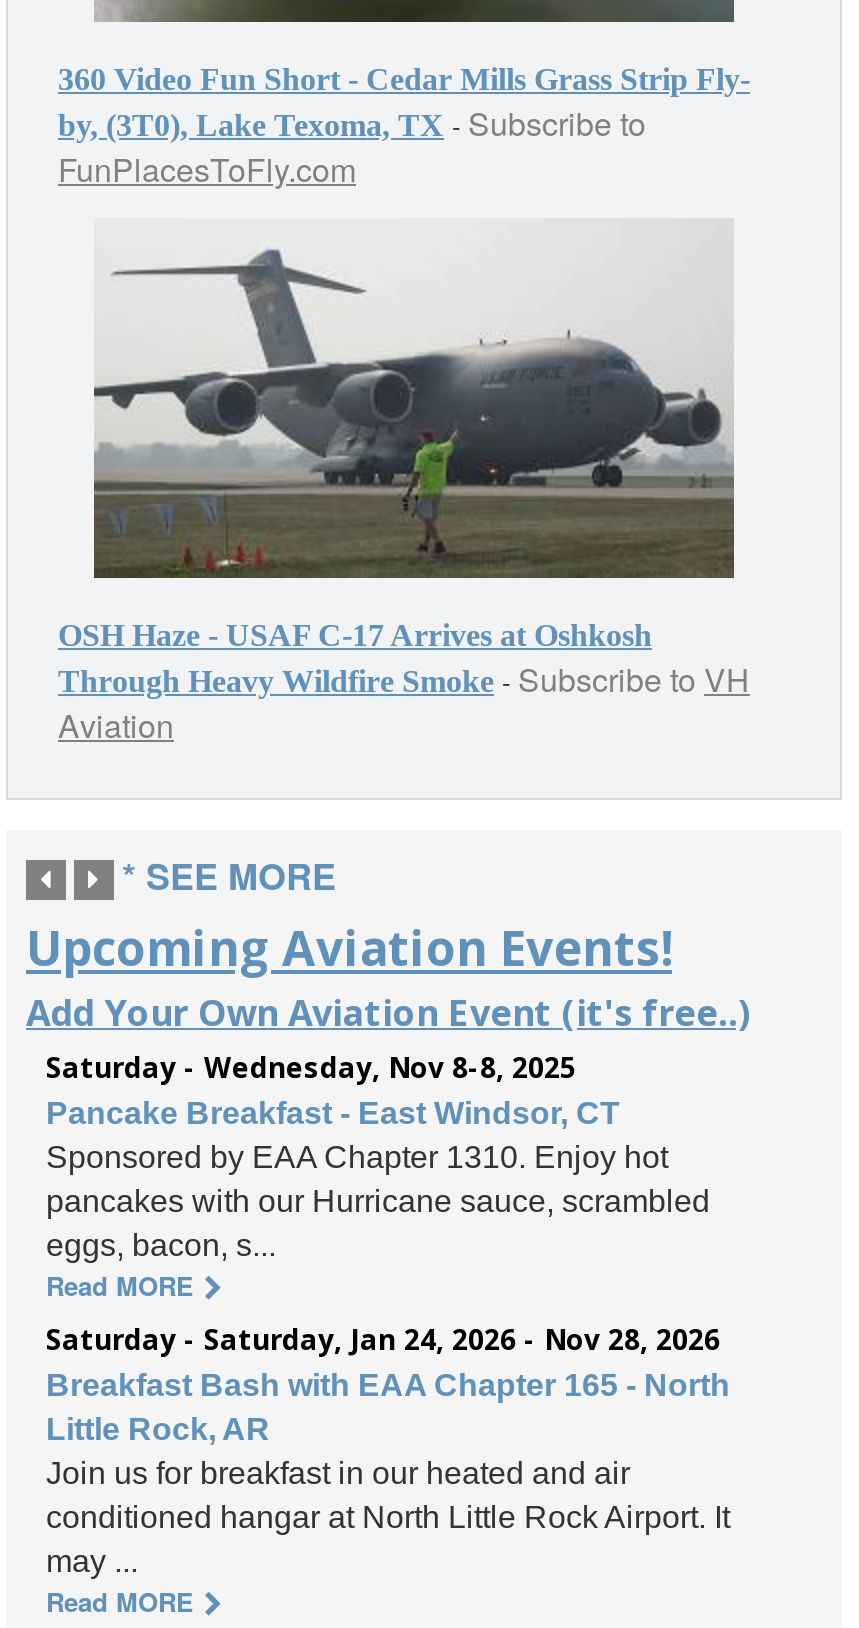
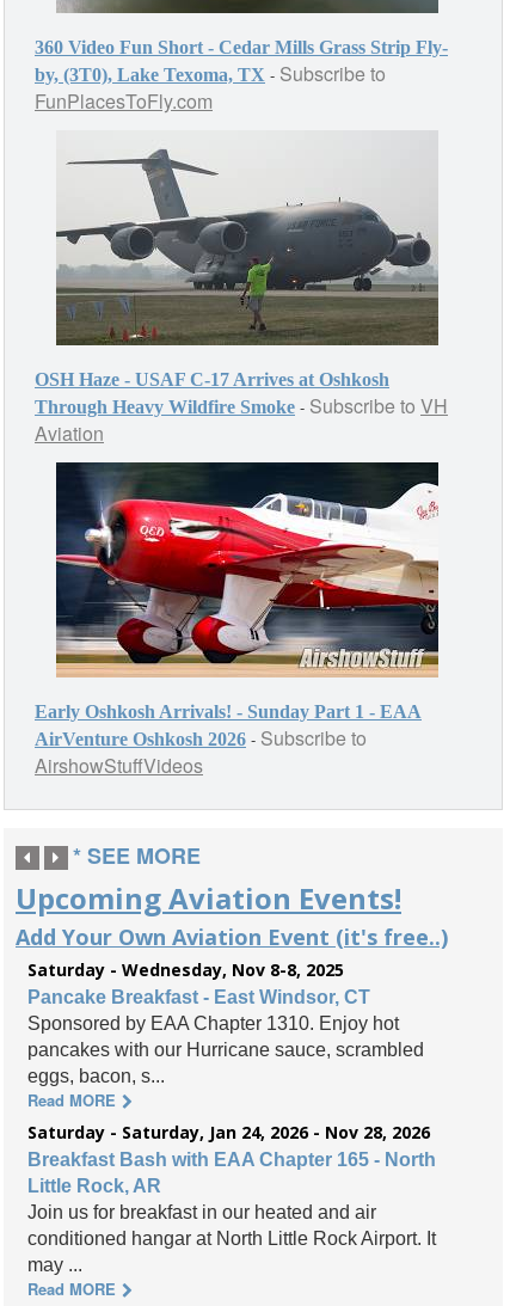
+ [image]
+ Early Oshkosh Arrivals! - Sunday Part 1 - EAA
+ AirVenture Oshkosh 2026 - Subscribe to
+ AirshowStuffVideos
